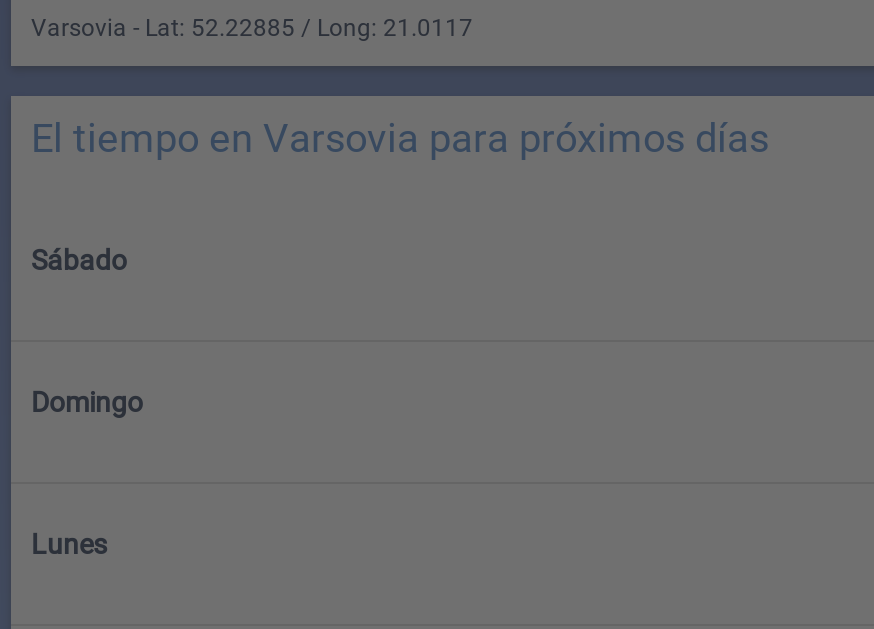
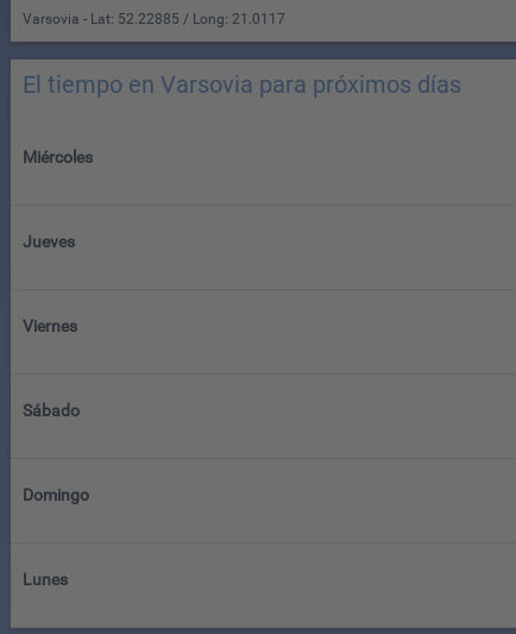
+ Miércoles

+ Jueves

+ Viernes
